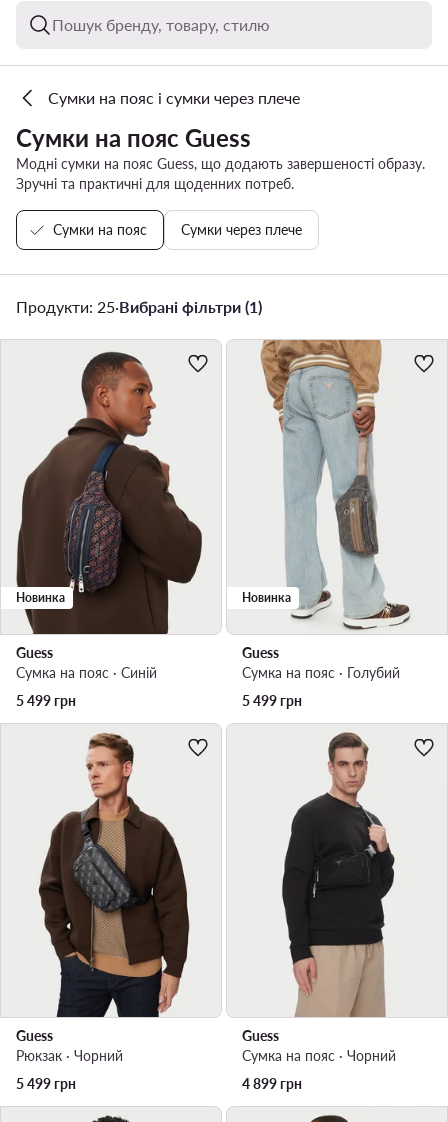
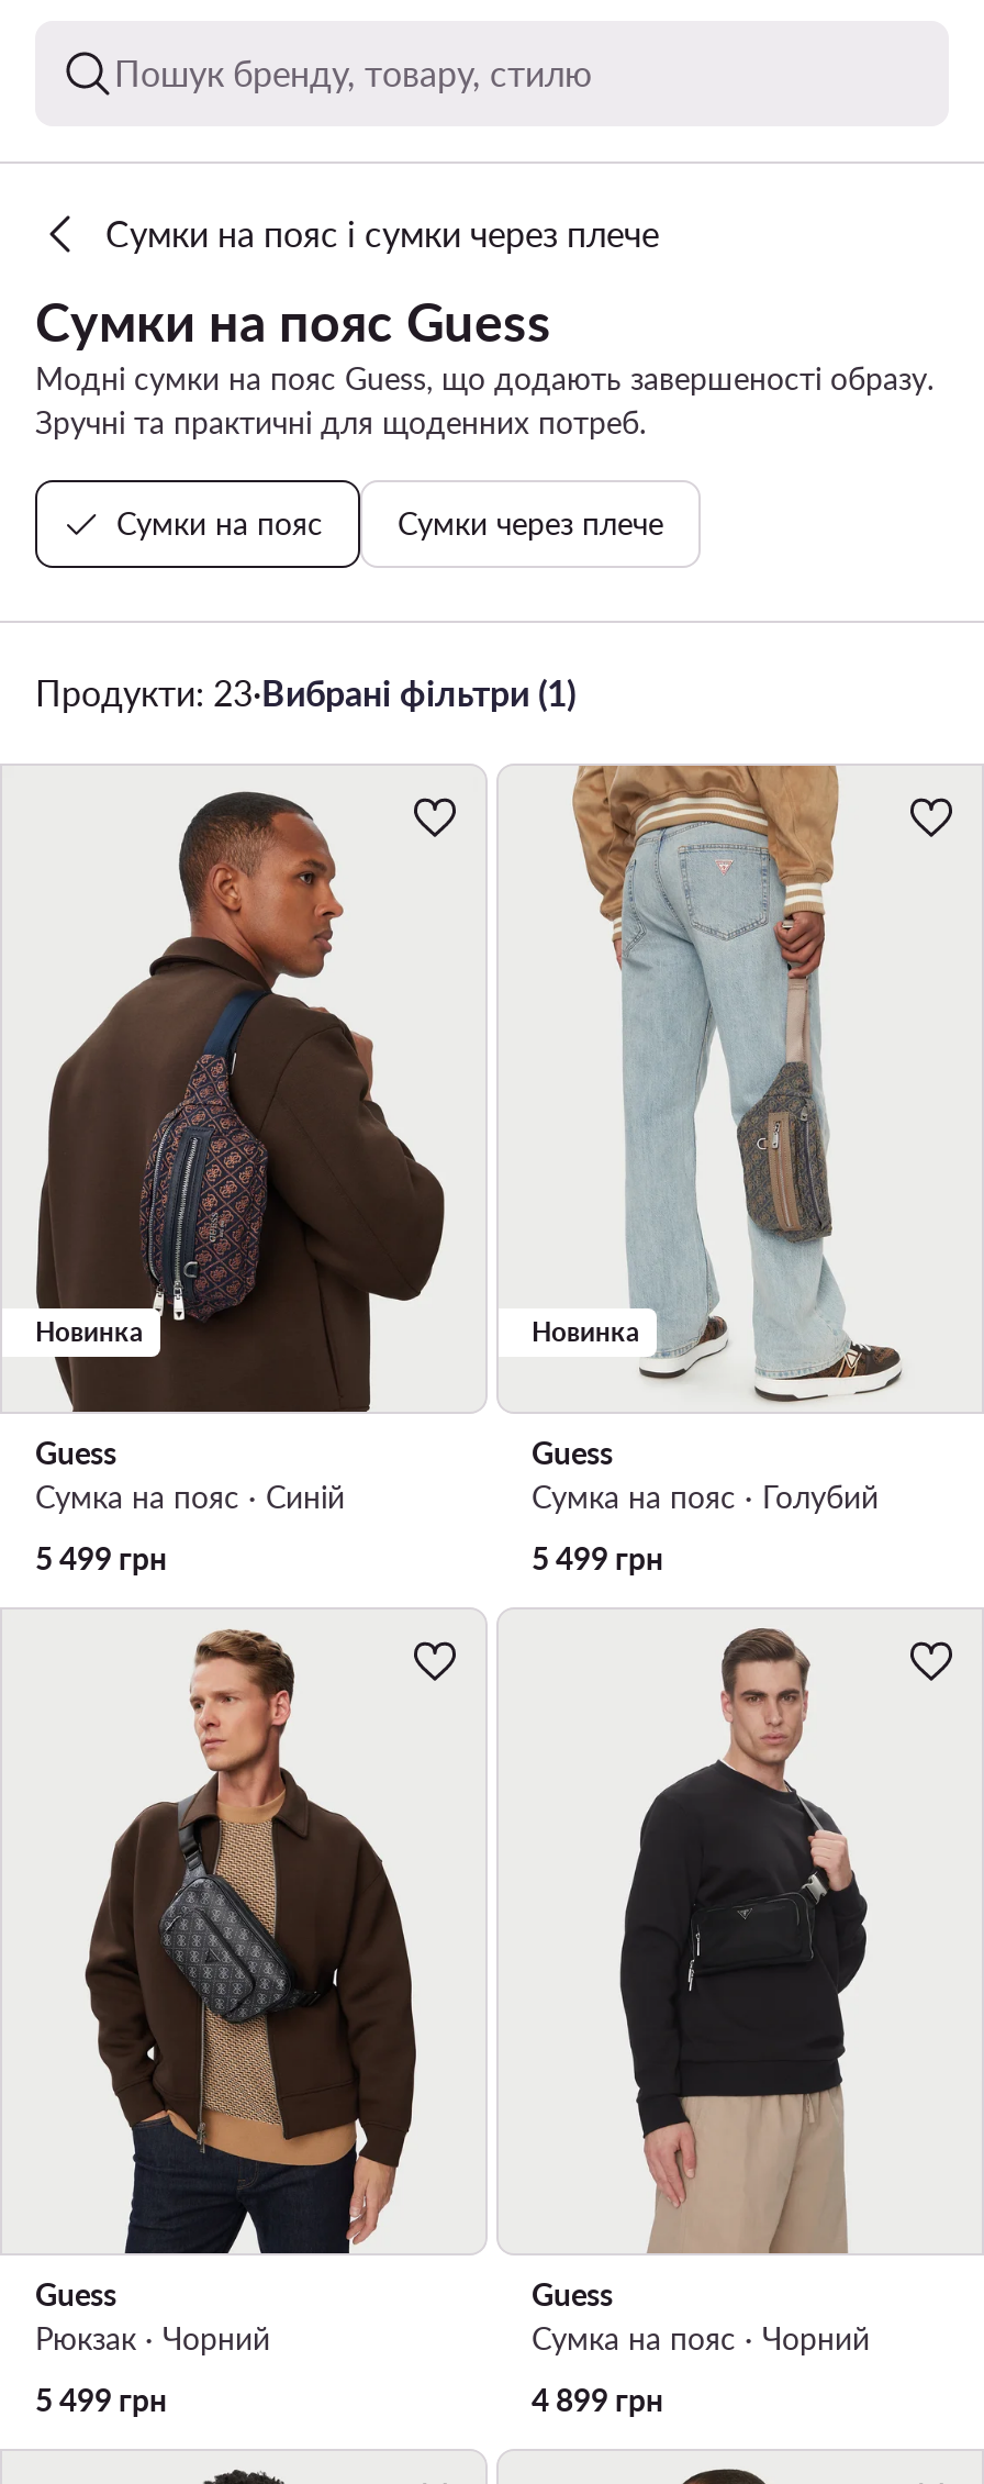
- Продукти: 25·Вибрані фільтри (1)
+ Продукти: 23·Вибрані фільтри (1)
